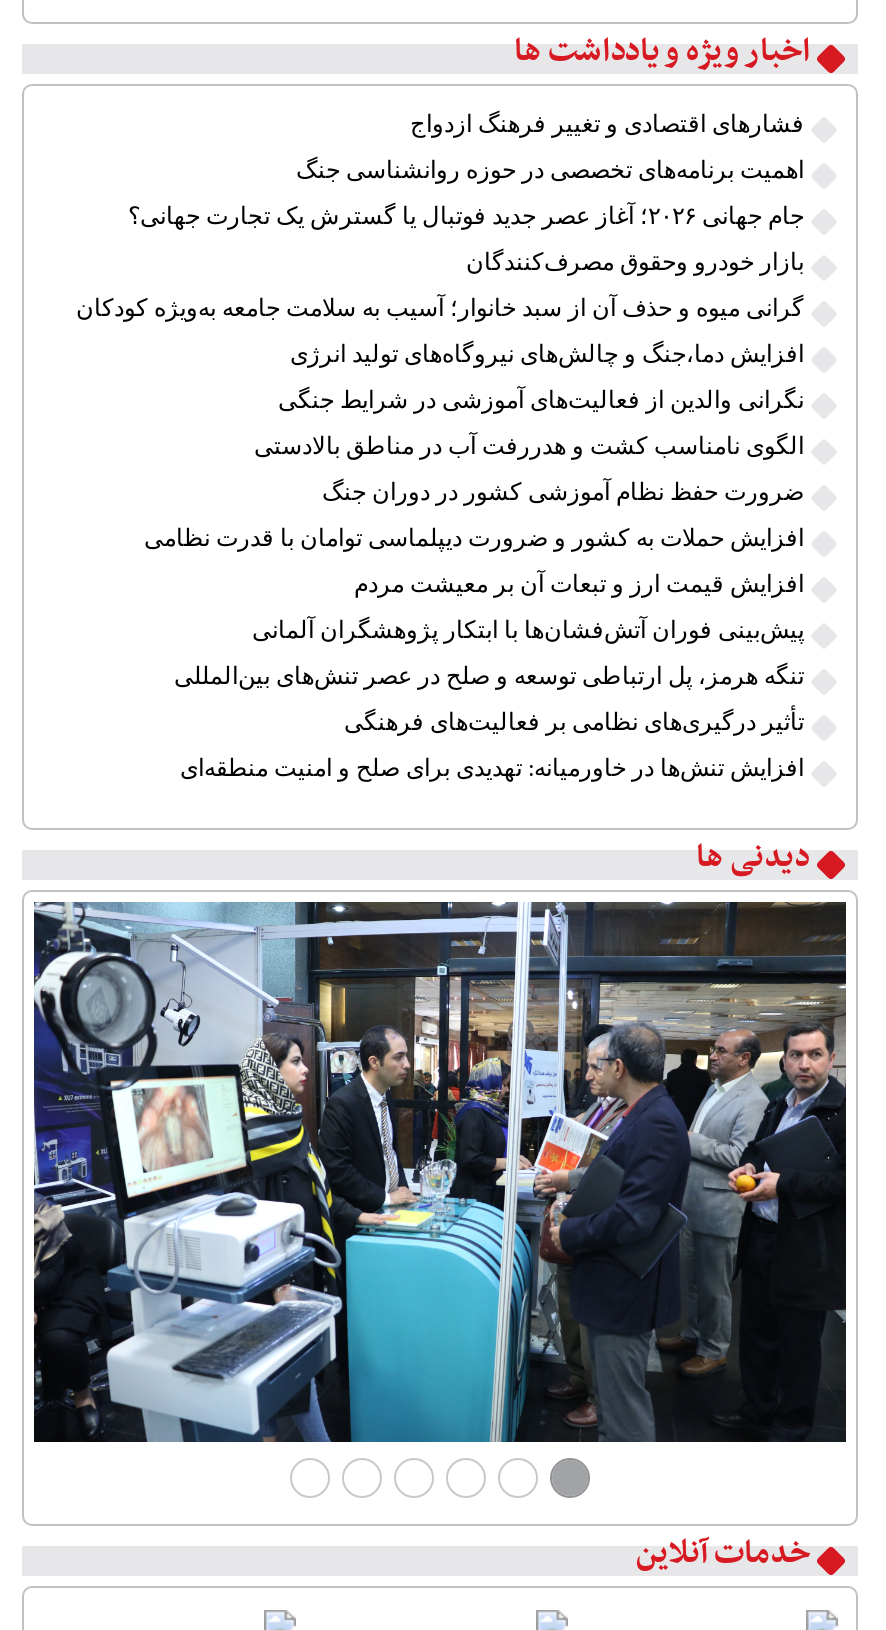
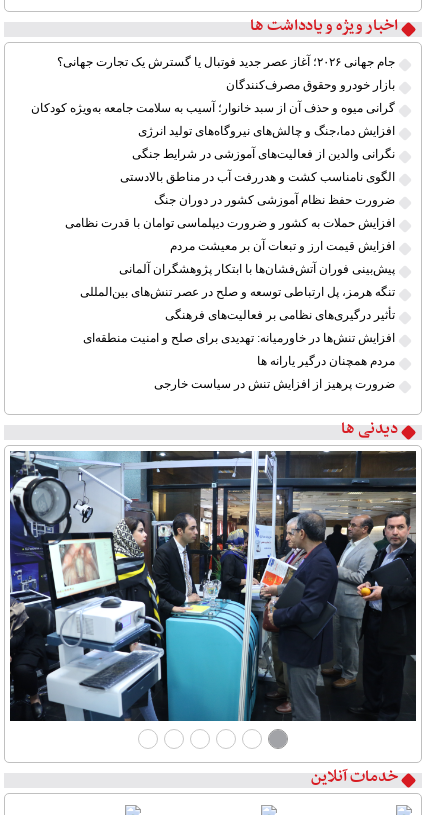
- فشارهای اقتصادی و تغییر فرهنگ ازدواج
- اهمیت برنامه‌های تخصصی در حوزه روانشناسی جنگ

moved up: بازار خودرو وحقوق مصرف‌کنندگان | گرانی میوه و حذف آن از سبد خانوار؛ آسیب به سلامت جامعه به‌ویژه کودکان | افزایش دما،جنگ و چالش‌های نیروگاه‌های تولید انرژی | ... | تأثیر درگیری‌های نظامی بر فعالیت‌های فرهنگی | افزایش تنش‌ها در خاورمیانه: تهدیدی برای صلح و امنیت منطقه‌ای

+ مردم همچنان درگیر یارانه ها
+ ضرورت پرهیز از افزایش تنش در سیاست خارجی
